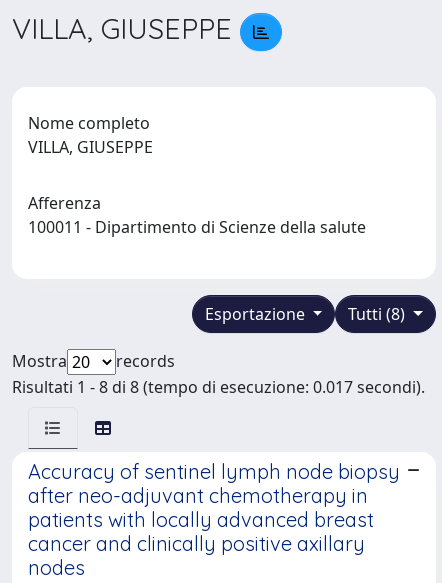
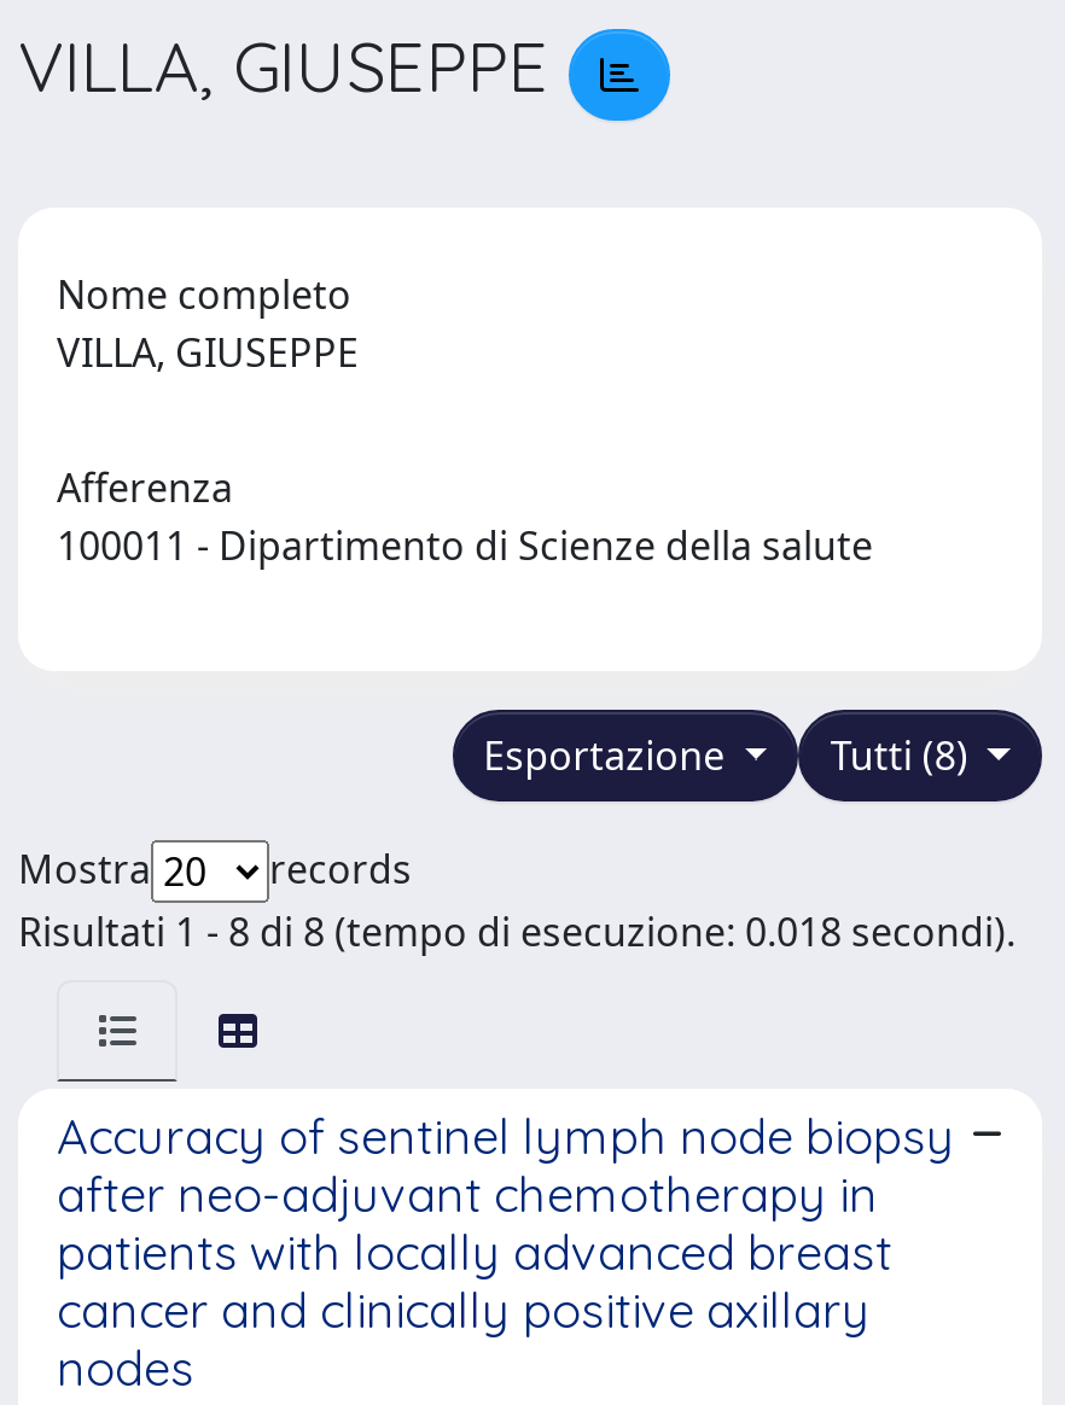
- Risultati 1 - 8 di 8 (tempo di esecuzione: 0.017 secondi).
+ Risultati 1 - 8 di 8 (tempo di esecuzione: 0.018 secondi).
